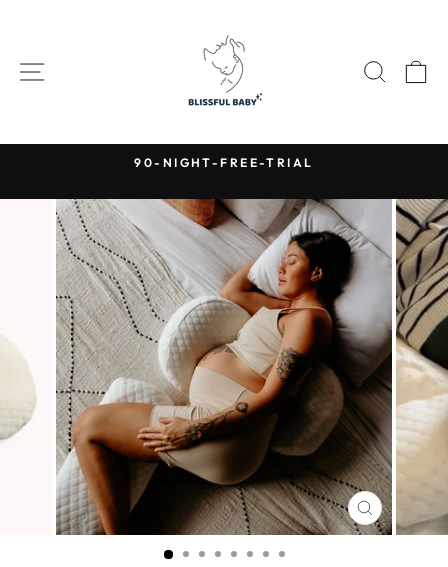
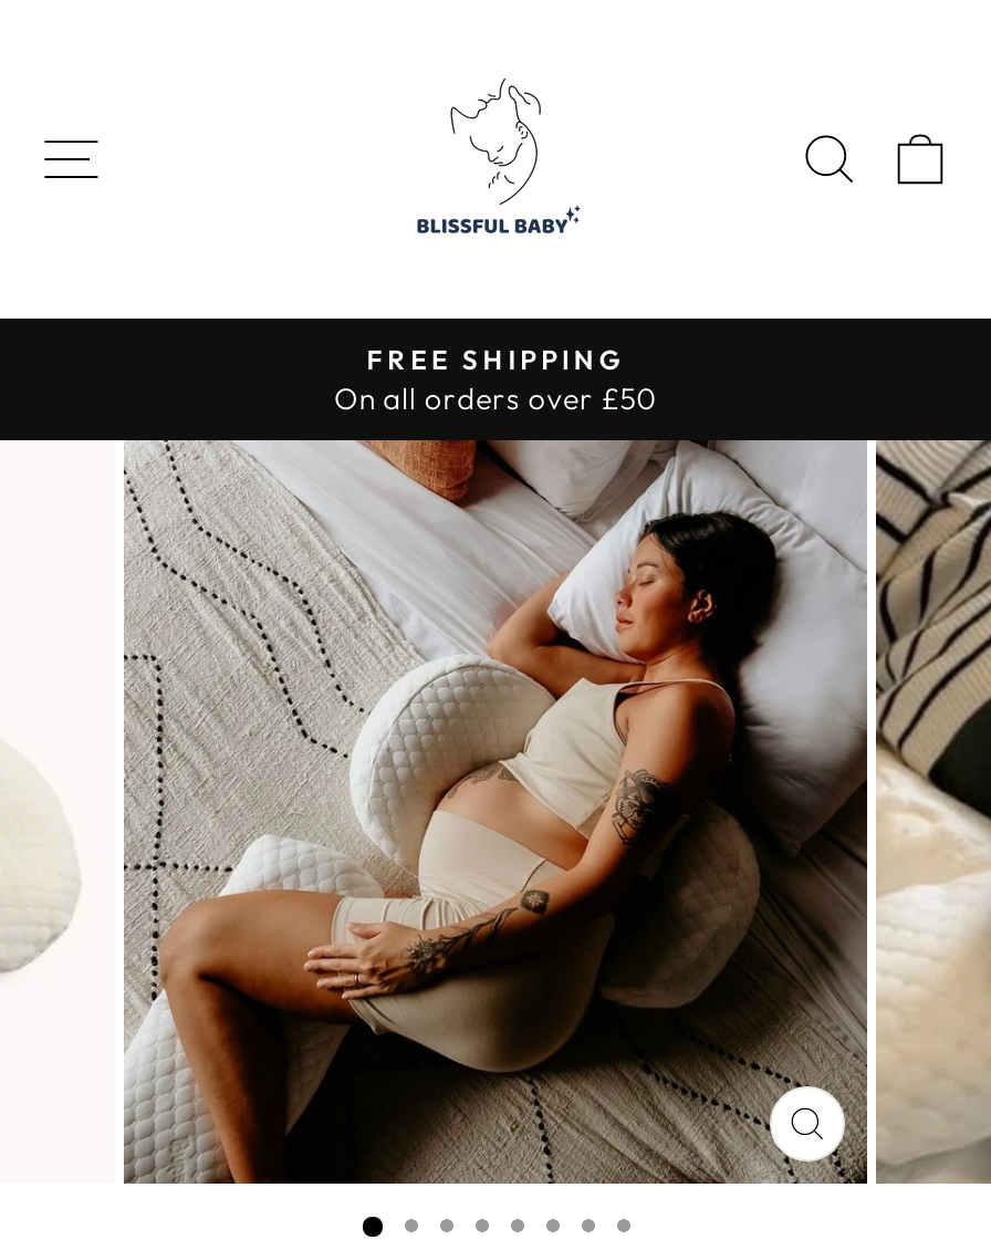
- 90-NIGHT-FREE-TRIAL
+ FREE SHIPPING
+ On all orders over £50
